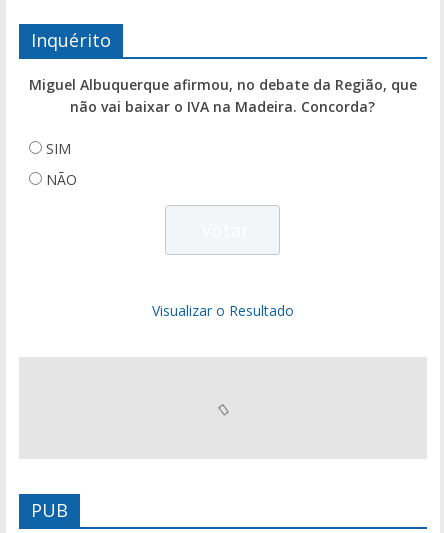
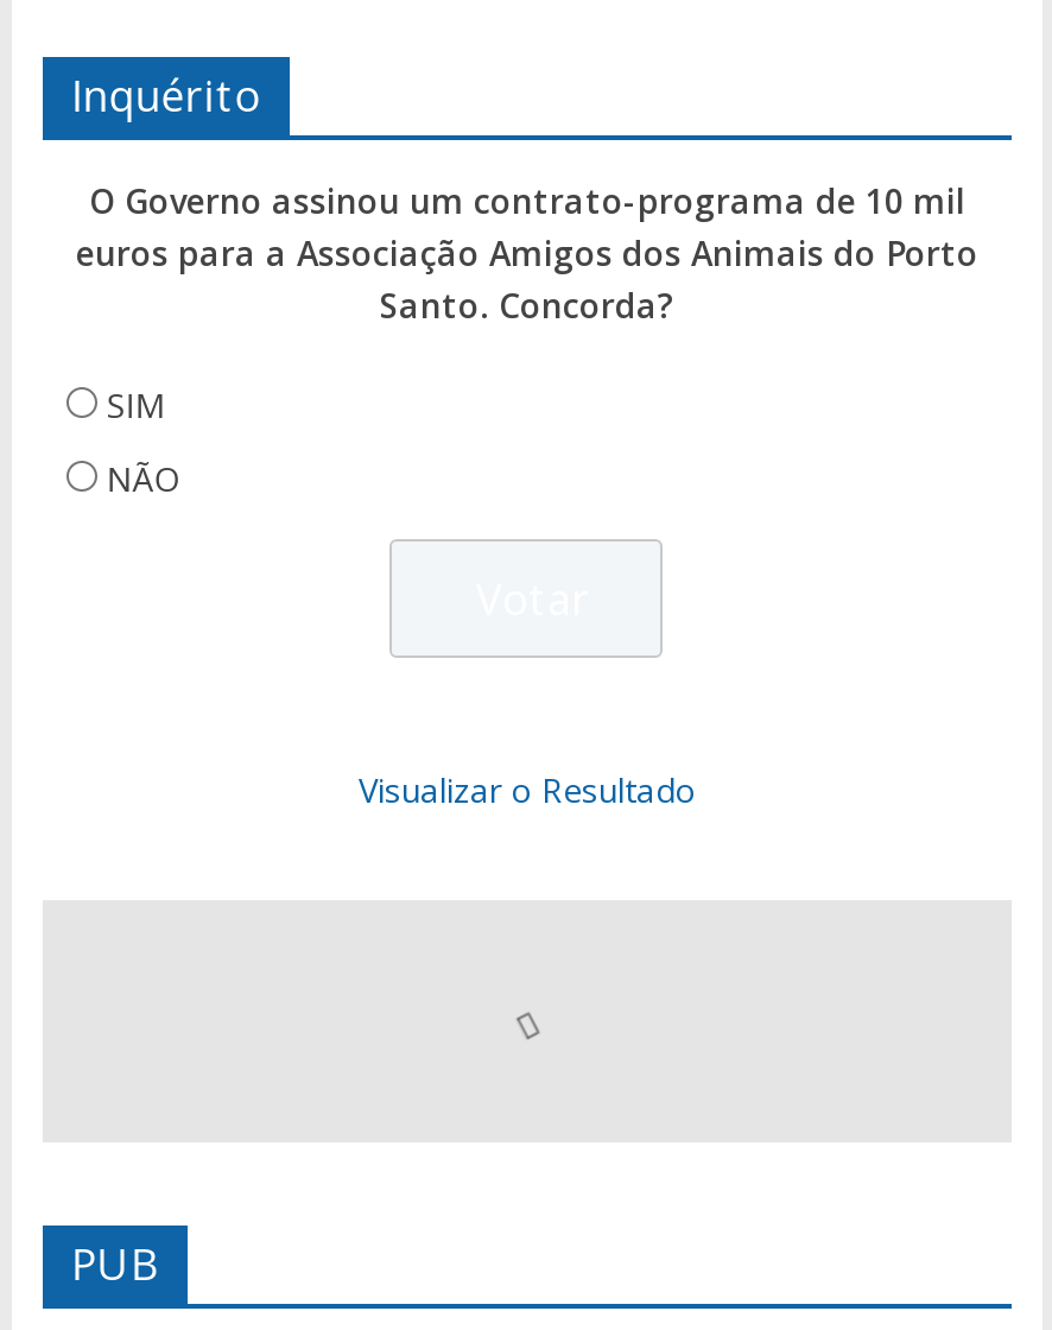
- Miguel Albuquerque afirmou, no debate da Região, que
- não vai baixar o IVA na Madeira. Concorda?
+ O Governo assinou um contrato-programa de 10 mil
+ euros para a Associação Amigos dos Animais do Porto
+ Santo. Concorda?
